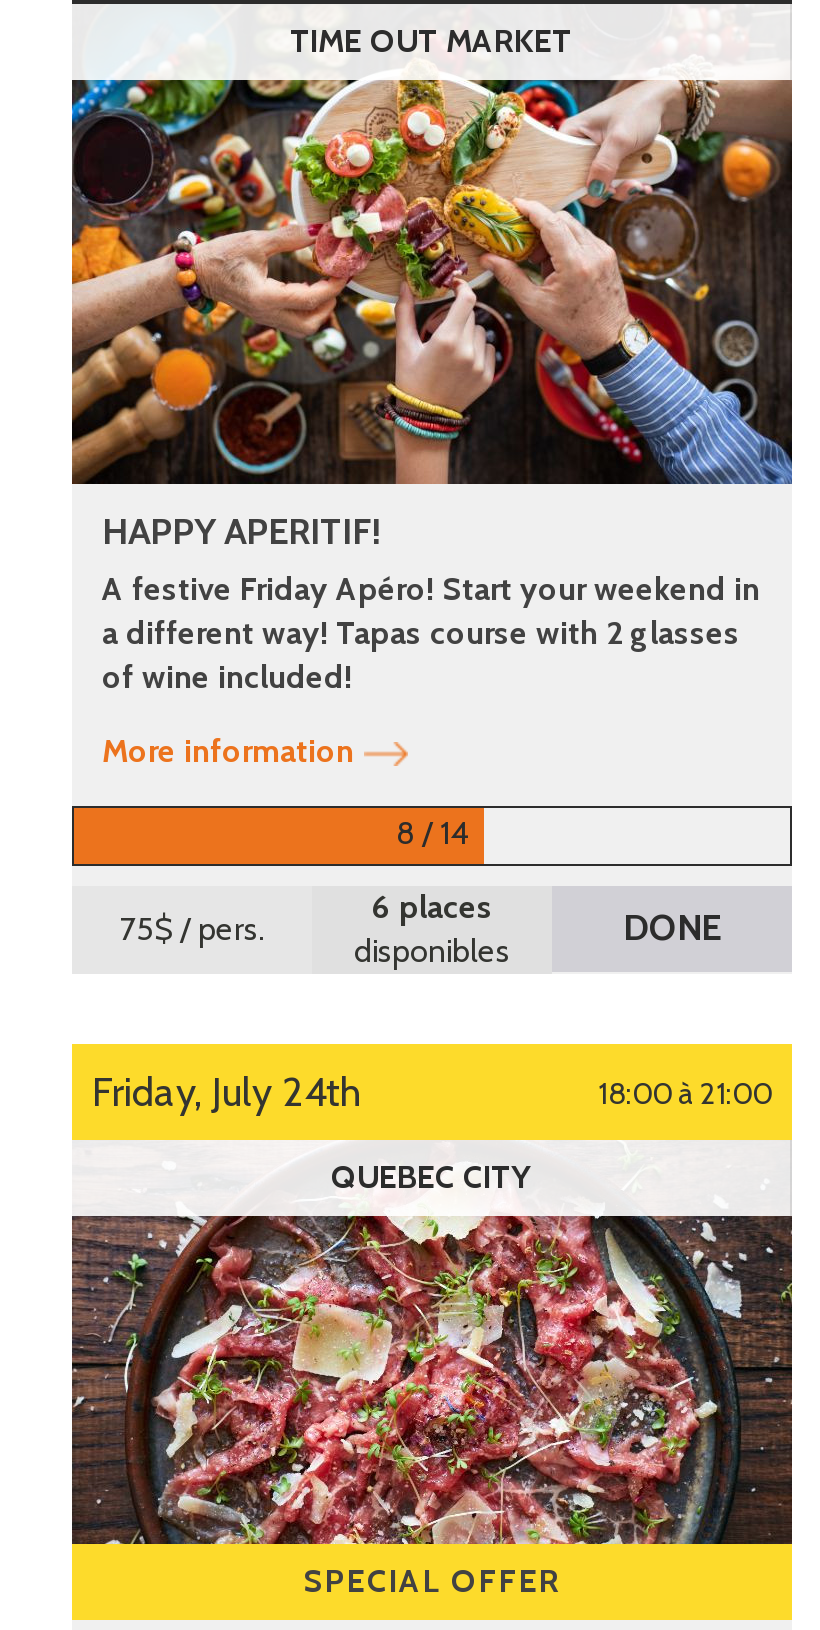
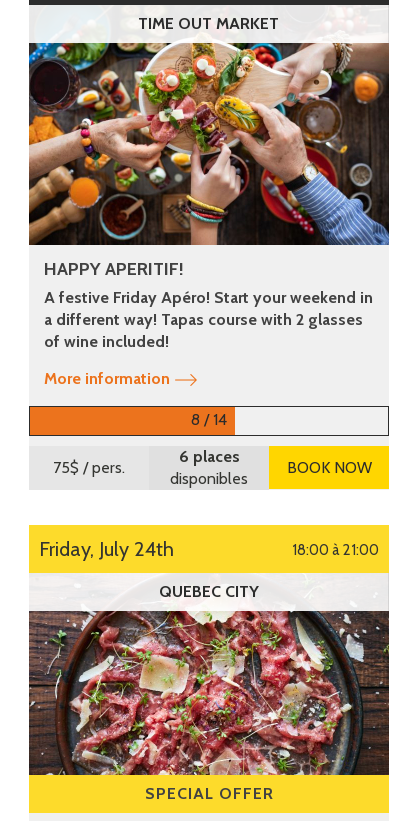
- DONE
+ BOOK NOW
